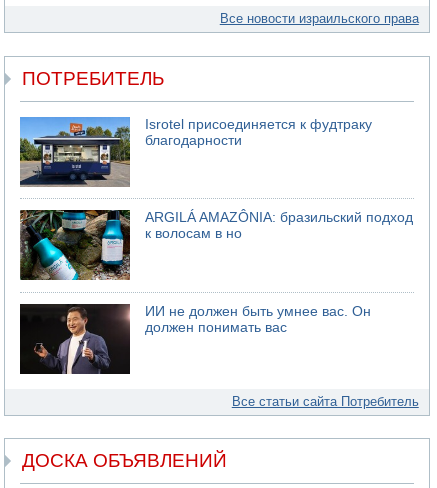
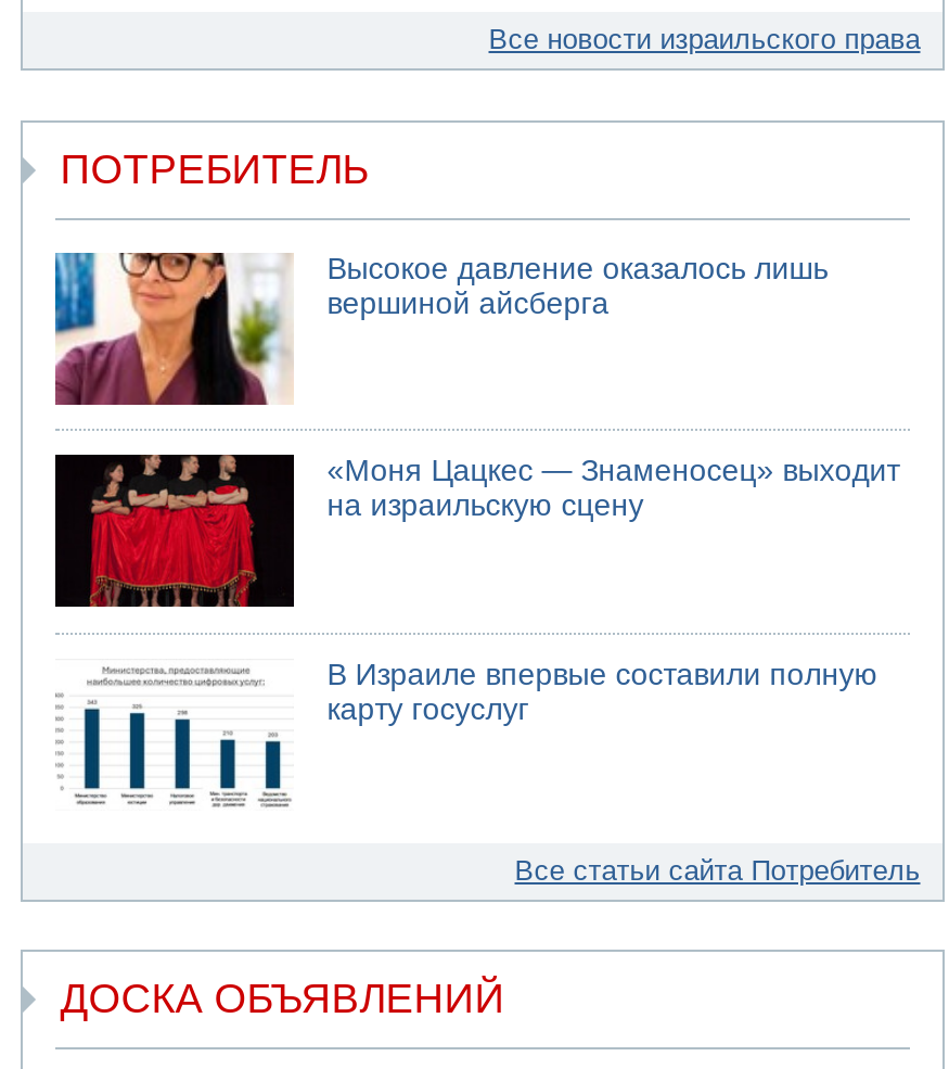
- [image]
- Isrotel присоединяется к фудтраку
- благодарности
+ [image]
+ Высокое давление оказалось лишь
+ вершиной айсберга

- [image]
- ARGILÁ AMAZÔNIA: бразильский подход
- к волосам в но
+ [image]
+ «Моня Цацкес — Знаменосец» выходит
+ на израильскую сцену

- [image]
- ИИ не должен быть умнее вас. Он
- должен понимать вас
+ [image]
+ В Израиле впервые составили полную
+ карту госуслуг
